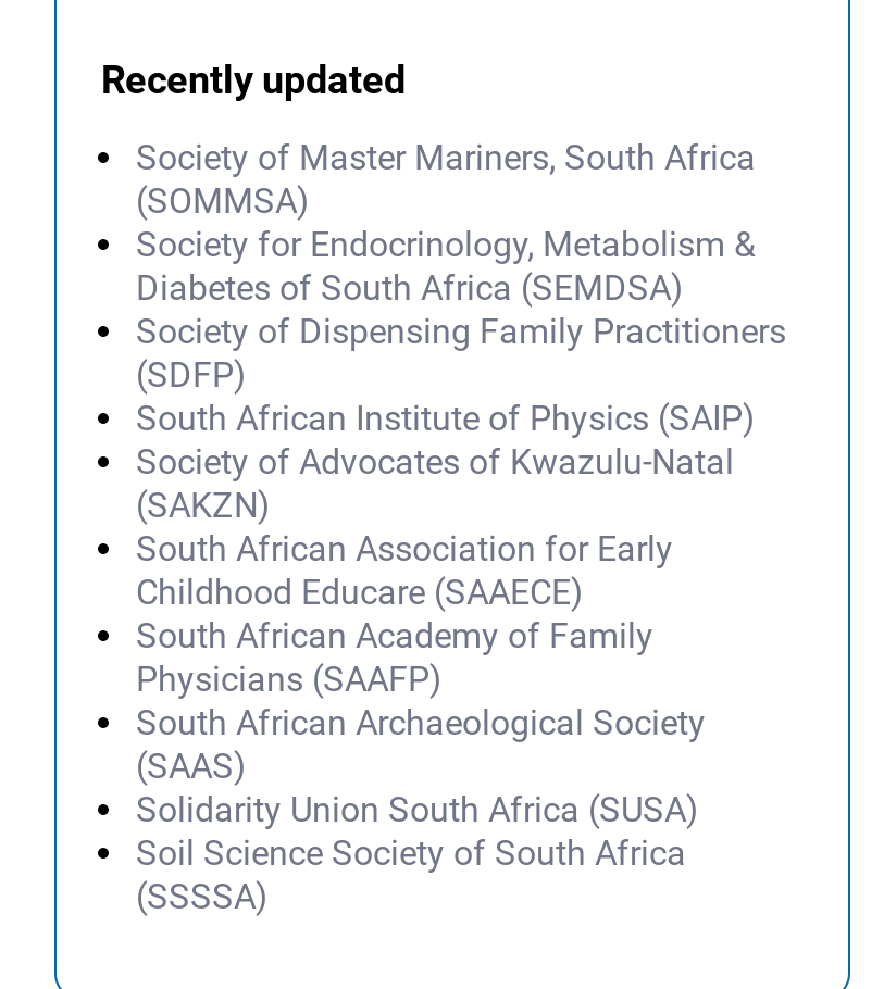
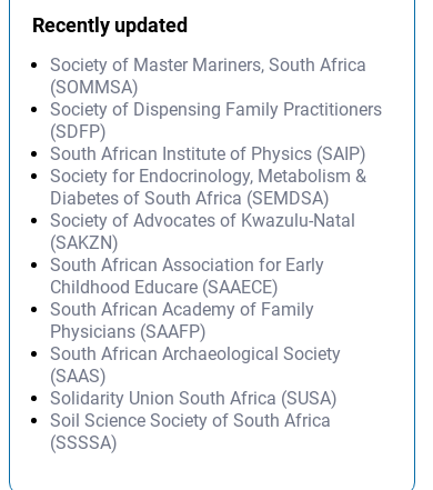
moved down: Society for Endocrinology, Metabolism & | Diabetes of South Africa (SEMDSA)

moved up: Society of Dispensing Family Practitioners | (SDFP) | South African Institute of Physics (SAIP)
